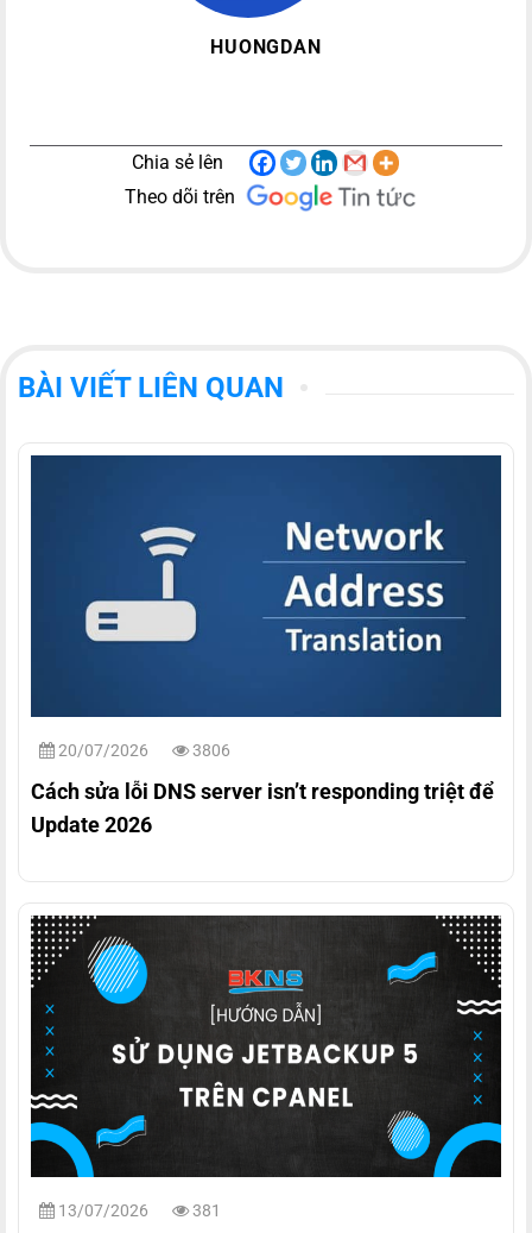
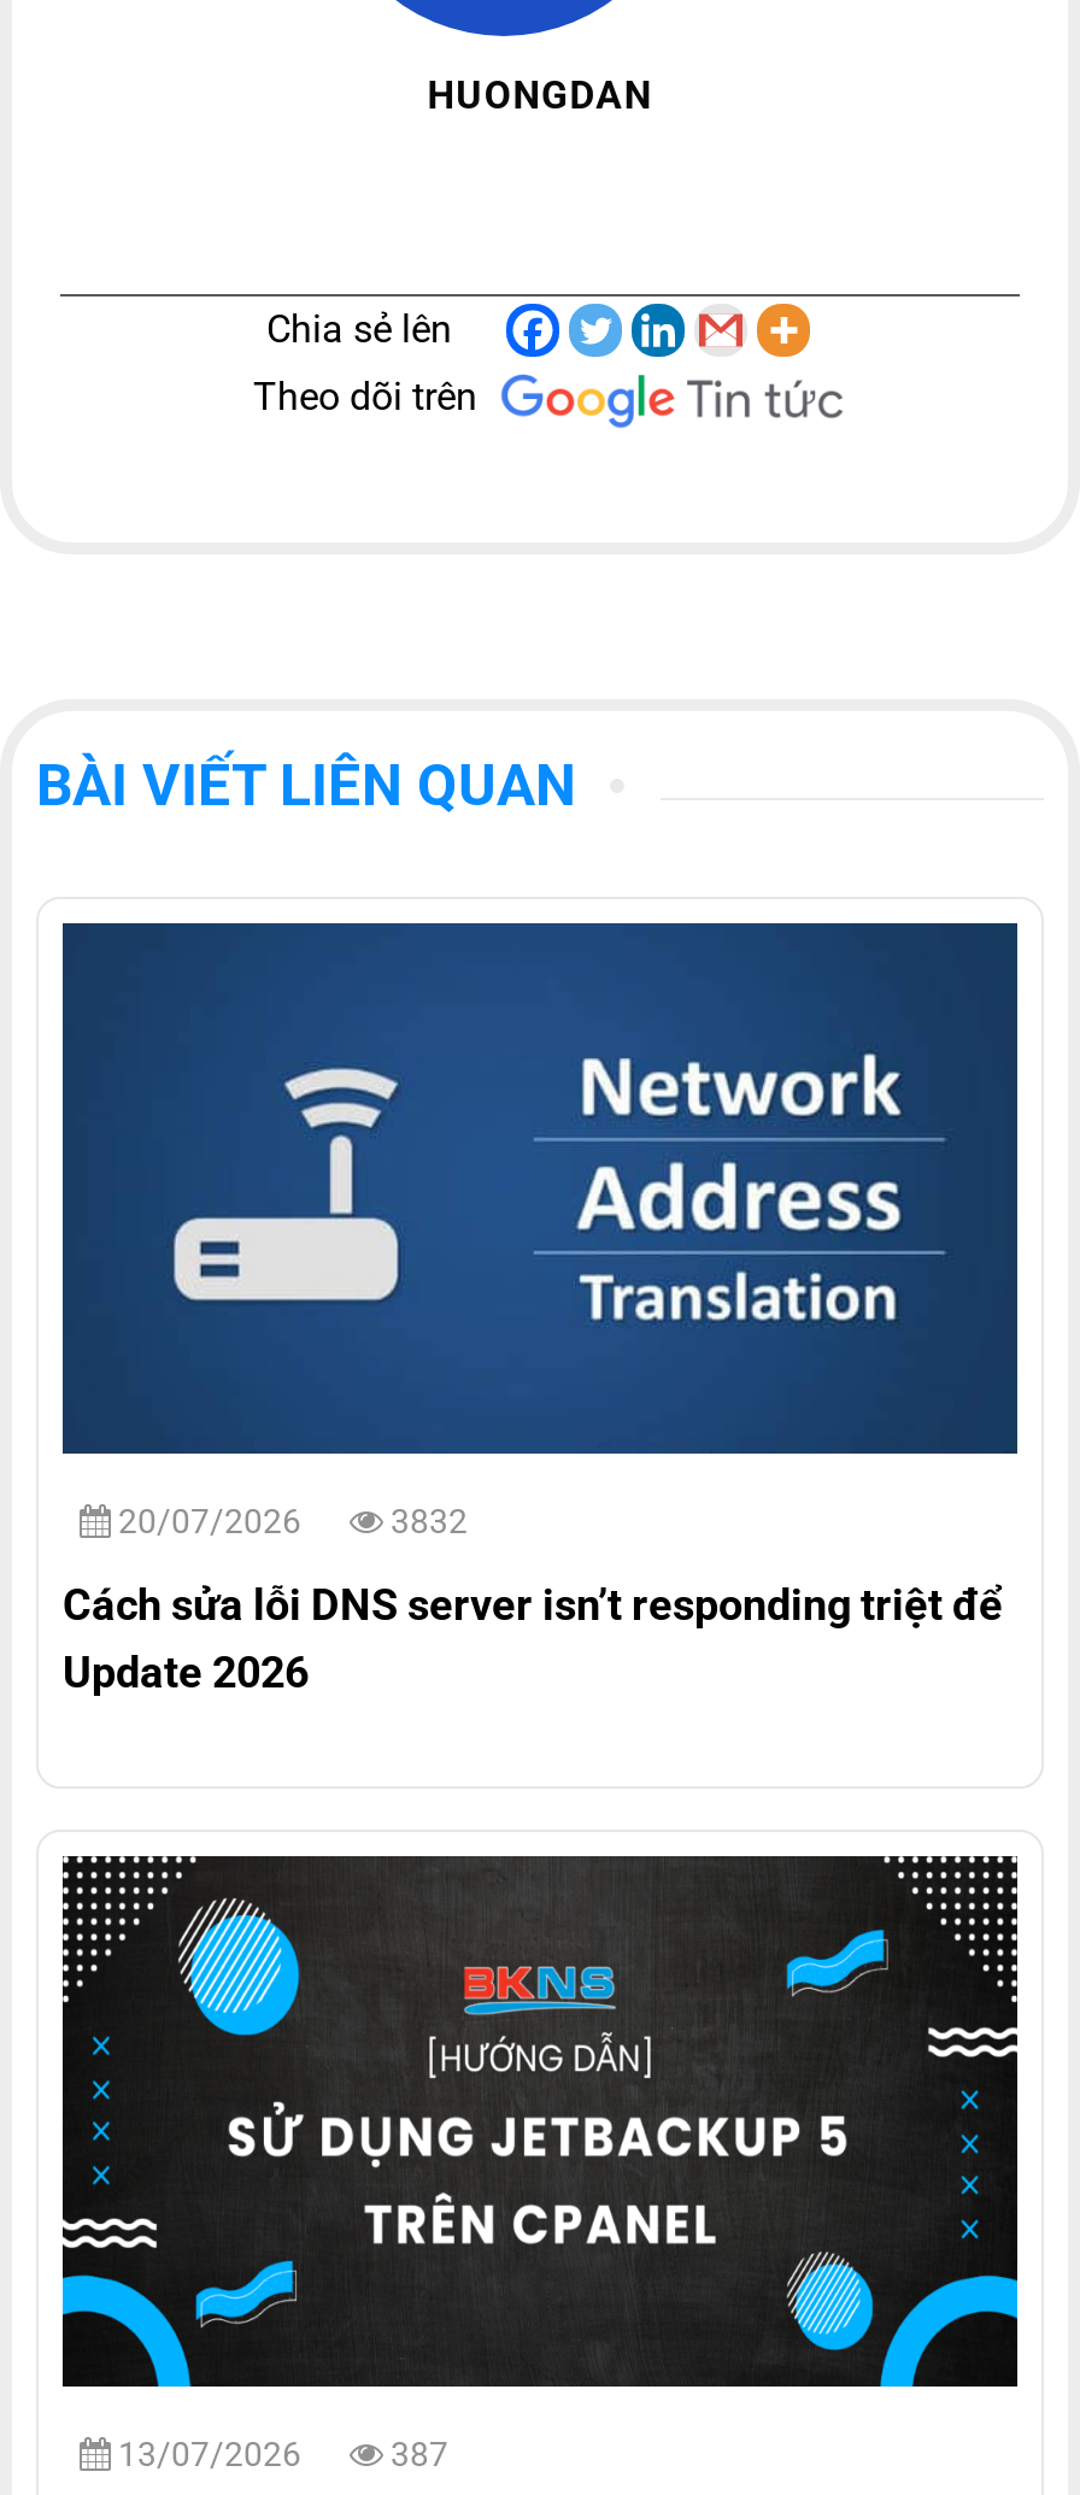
- 3806
+ 3832

- 381
+ 387
